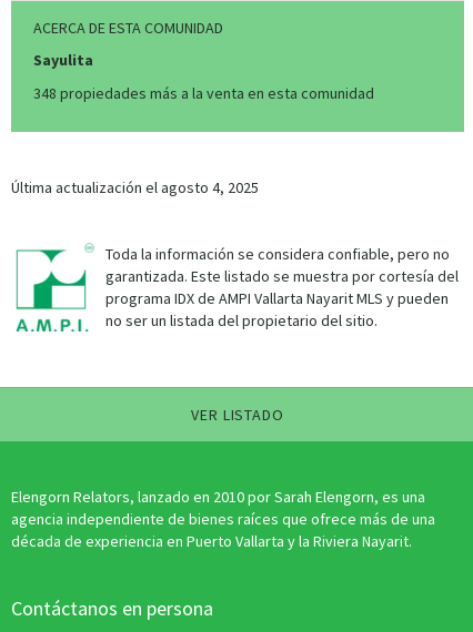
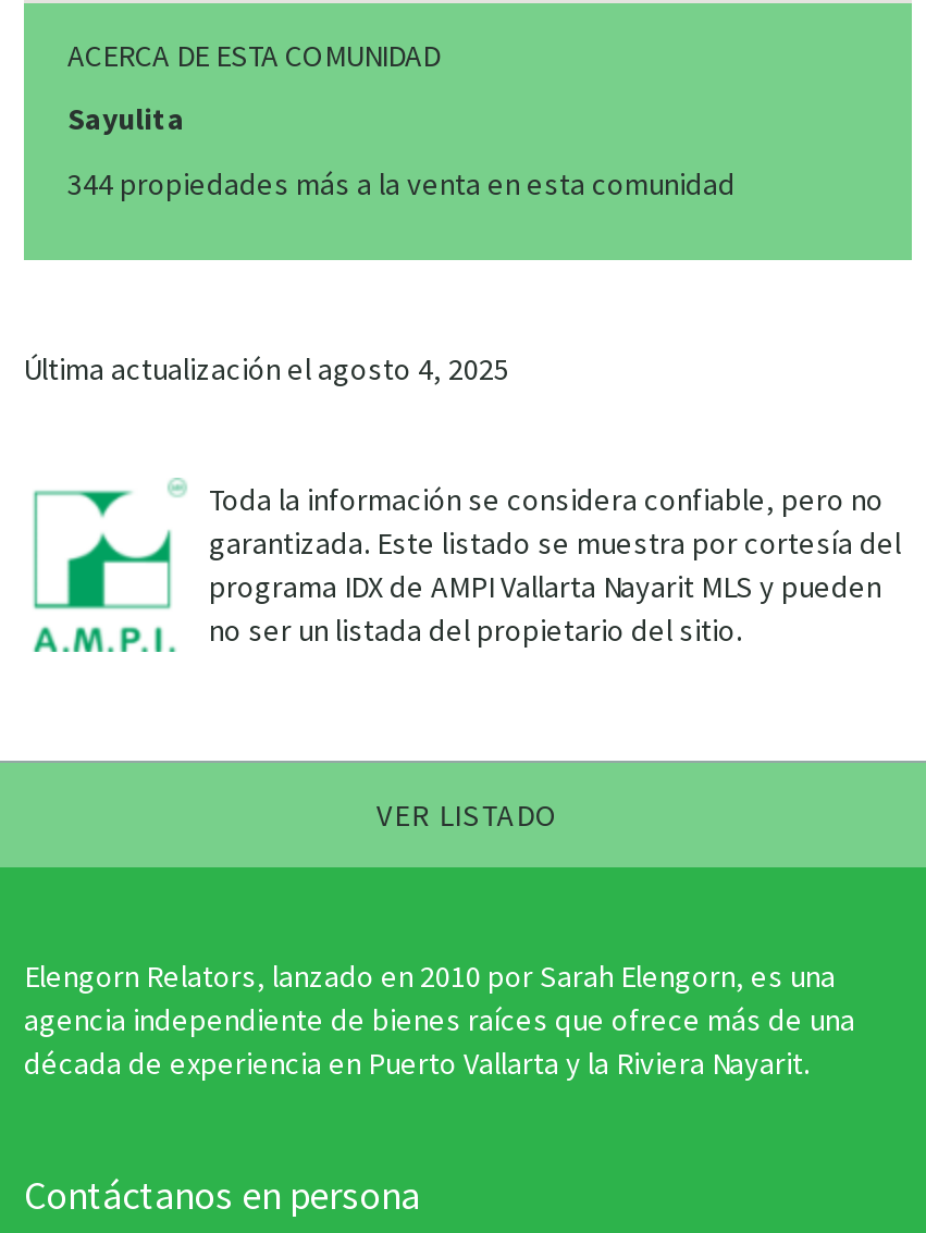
- 348 propiedades más a la venta en esta comunidad
+ 344 propiedades más a la venta en esta comunidad
